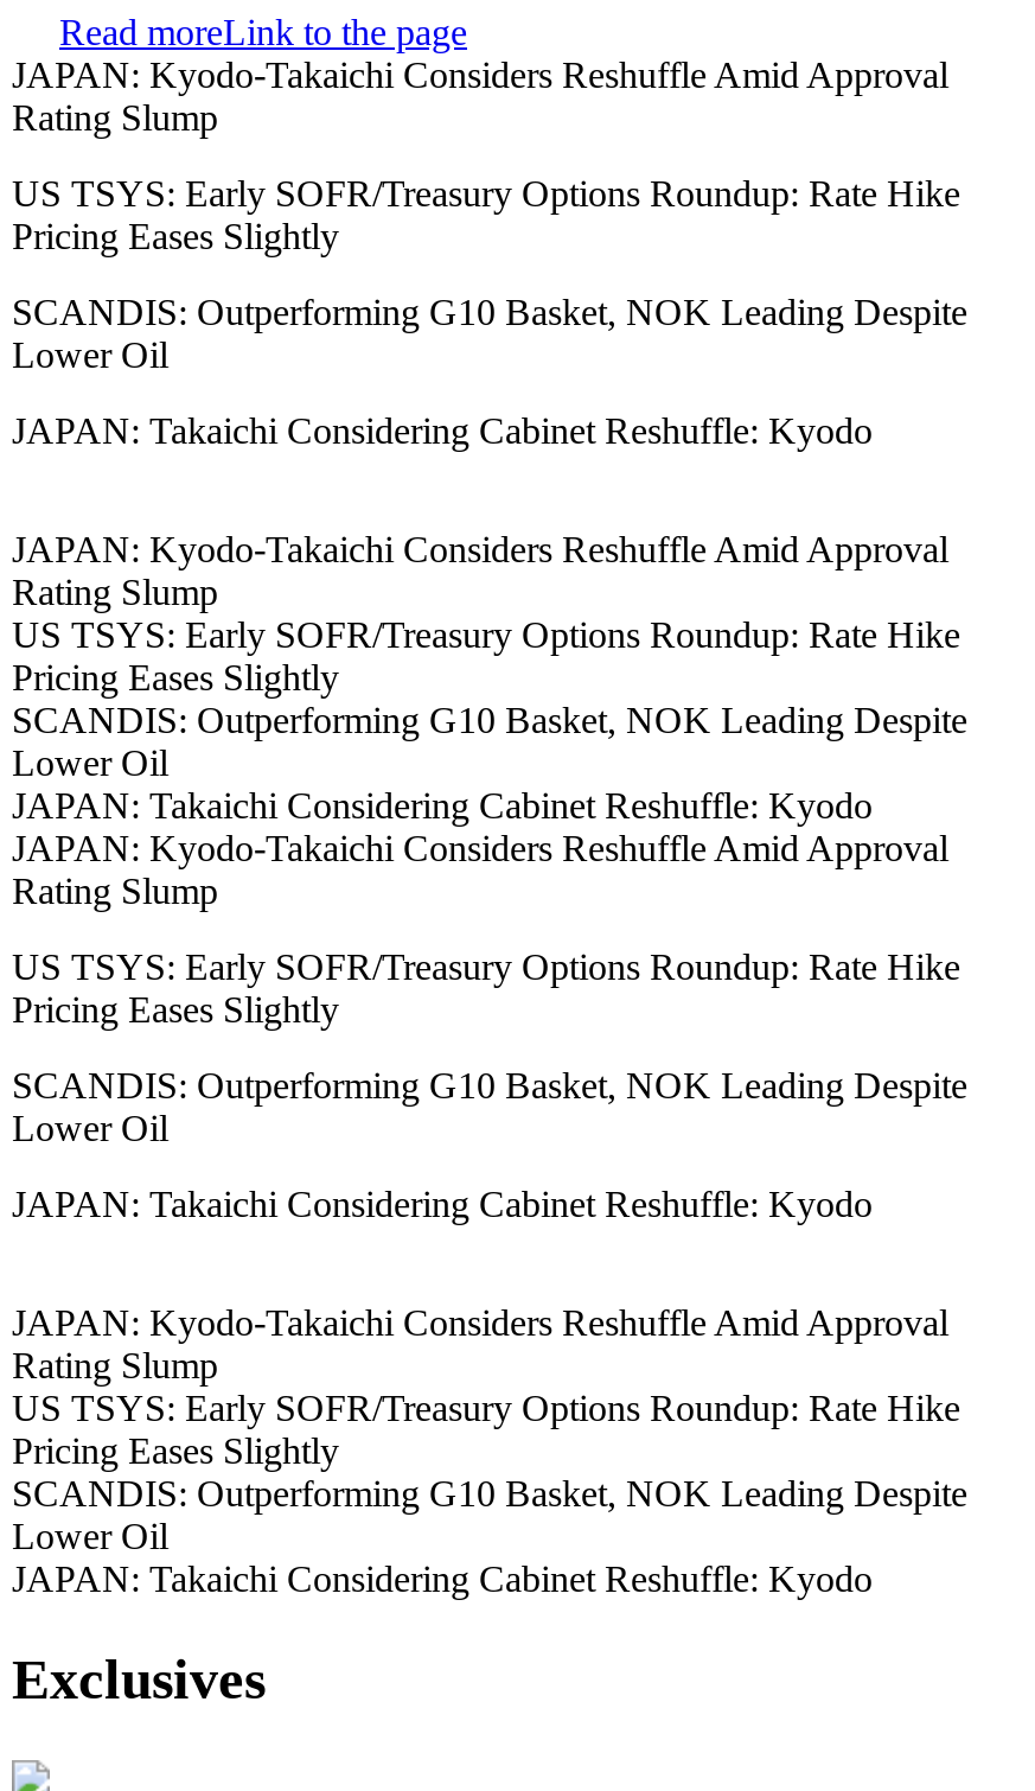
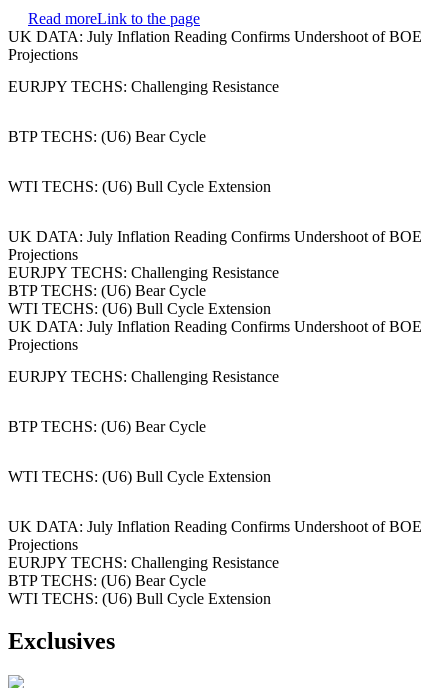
- JAPAN: Kyodo-Takaichi Considers Reshuffle Amid Approval
- Rating Slump
+ UK DATA: July Inflation Reading Confirms Undershoot of BOE
+ Projections

- US TSYS: Early SOFR/Treasury Options Roundup: Rate Hike
- Pricing Eases Slightly
+ EURJPY TECHS: Challenging Resistance

- SCANDIS: Outperforming G10 Basket, NOK Leading Despite
- Lower Oil
+ BTP TECHS: (U6) Bear Cycle

- JAPAN: Takaichi Considering Cabinet Reshuffle: Kyodo
+ WTI TECHS: (U6) Bull Cycle Extension

- JAPAN: Kyodo-Takaichi Considers Reshuffle Amid Approval
- Rating Slump
- US TSYS: Early SOFR/Treasury Options Roundup: Rate Hike
- Pricing Eases Slightly
- SCANDIS: Outperforming G10 Basket, NOK Leading Despite
- Lower Oil
- JAPAN: Takaichi Considering Cabinet Reshuffle: Kyodo
- JAPAN: Kyodo-Takaichi Considers Reshuffle Amid Approval
- Rating Slump
+ UK DATA: July Inflation Reading Confirms Undershoot of BOE
+ Projections
+ EURJPY TECHS: Challenging Resistance
+ BTP TECHS: (U6) Bear Cycle
+ WTI TECHS: (U6) Bull Cycle Extension
+ UK DATA: July Inflation Reading Confirms Undershoot of BOE
+ Projections

- US TSYS: Early SOFR/Treasury Options Roundup: Rate Hike
- Pricing Eases Slightly
+ EURJPY TECHS: Challenging Resistance

- SCANDIS: Outperforming G10 Basket, NOK Leading Despite
- Lower Oil
+ BTP TECHS: (U6) Bear Cycle

- JAPAN: Takaichi Considering Cabinet Reshuffle: Kyodo
+ WTI TECHS: (U6) Bull Cycle Extension

- JAPAN: Kyodo-Takaichi Considers Reshuffle Amid Approval
- Rating Slump
- US TSYS: Early SOFR/Treasury Options Roundup: Rate Hike
- Pricing Eases Slightly
- SCANDIS: Outperforming G10 Basket, NOK Leading Despite
- Lower Oil
- JAPAN: Takaichi Considering Cabinet Reshuffle: Kyodo
+ UK DATA: July Inflation Reading Confirms Undershoot of BOE
+ Projections
+ EURJPY TECHS: Challenging Resistance
+ BTP TECHS: (U6) Bear Cycle
+ WTI TECHS: (U6) Bull Cycle Extension
